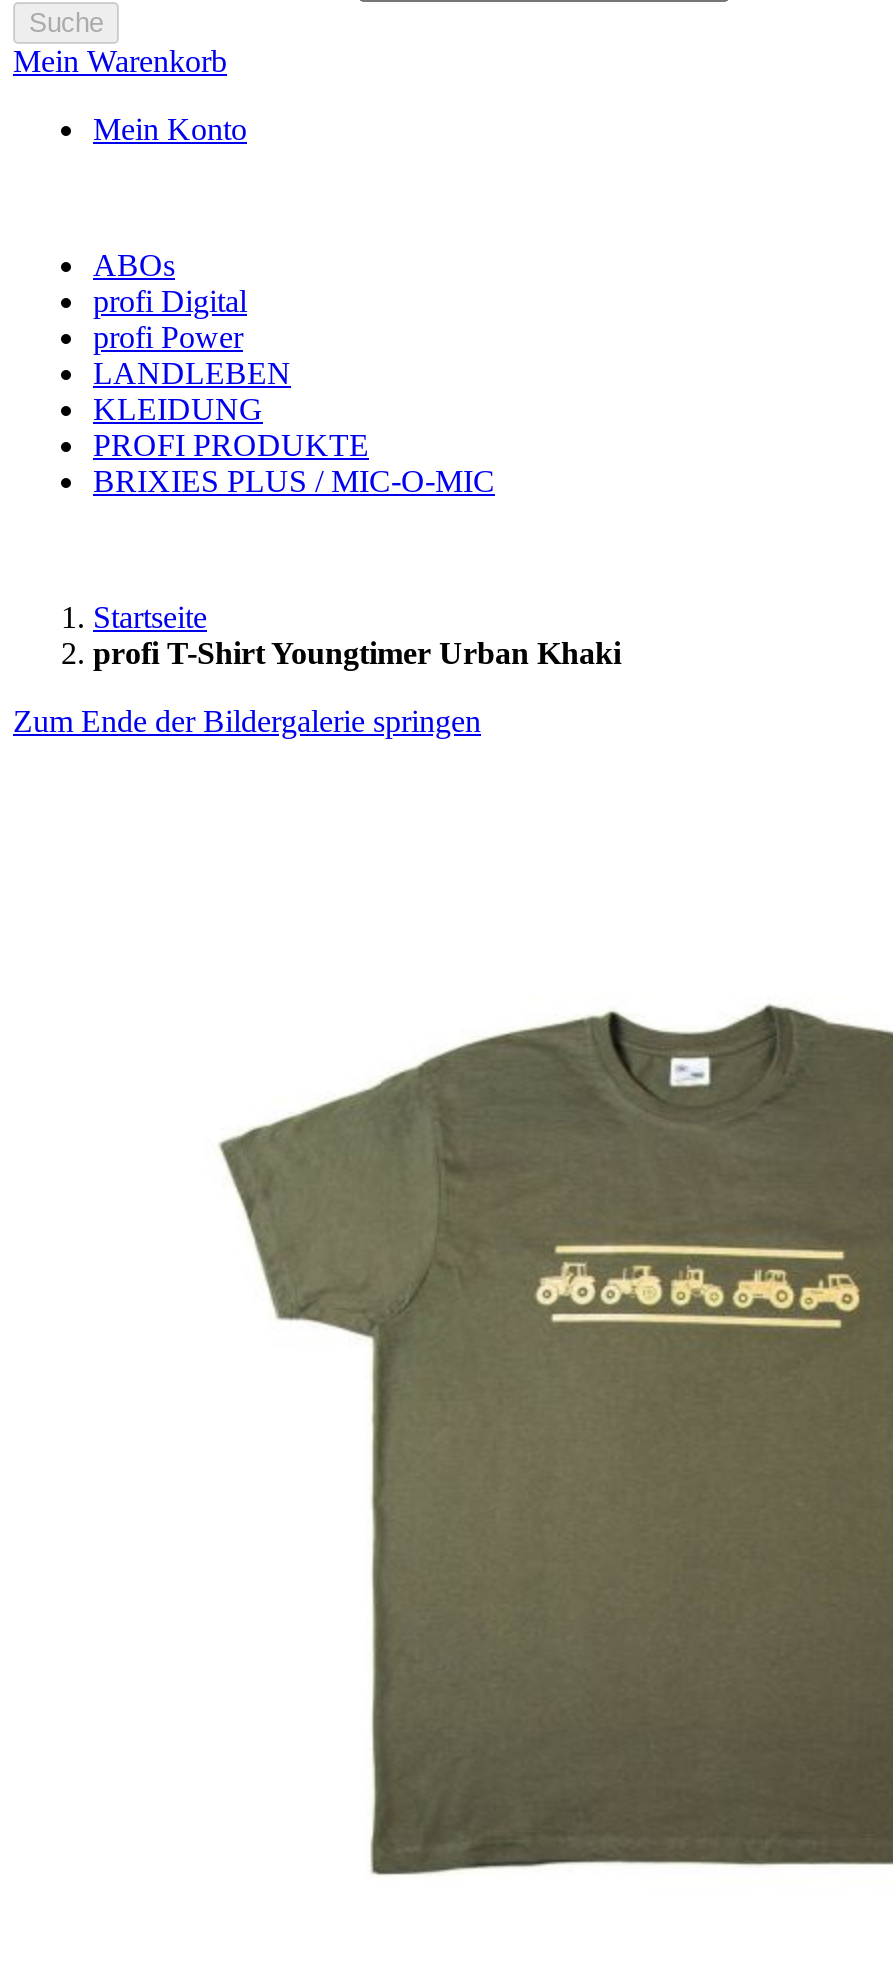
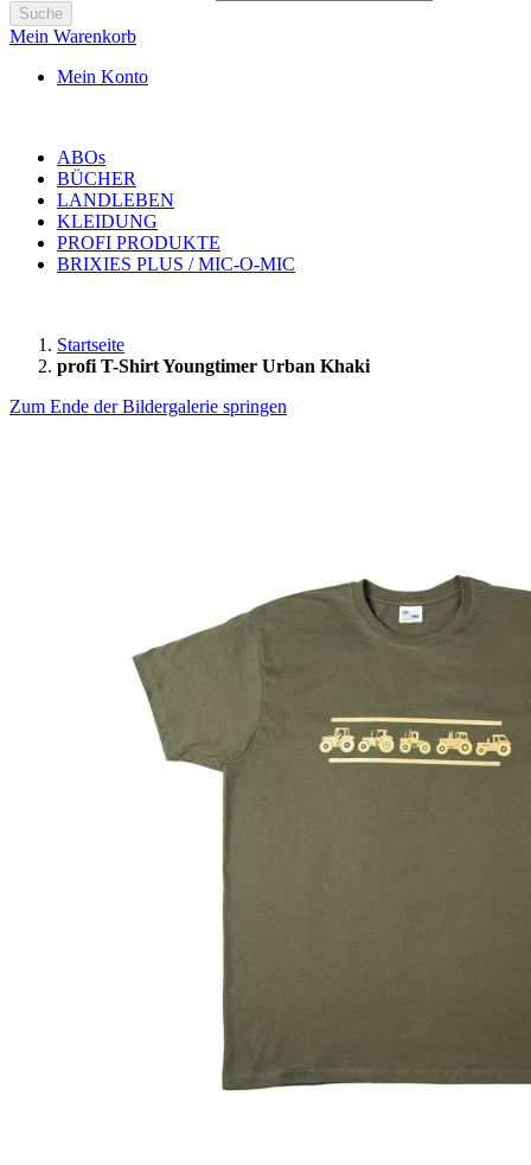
- profi Digital
- profi Power
+ BÜCHER
